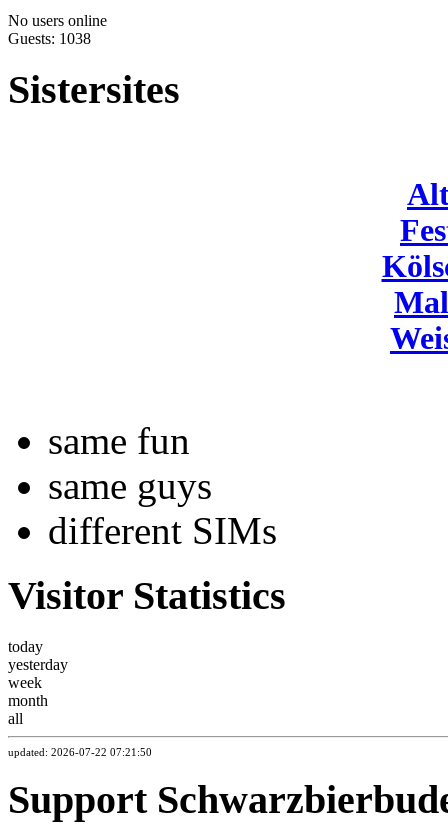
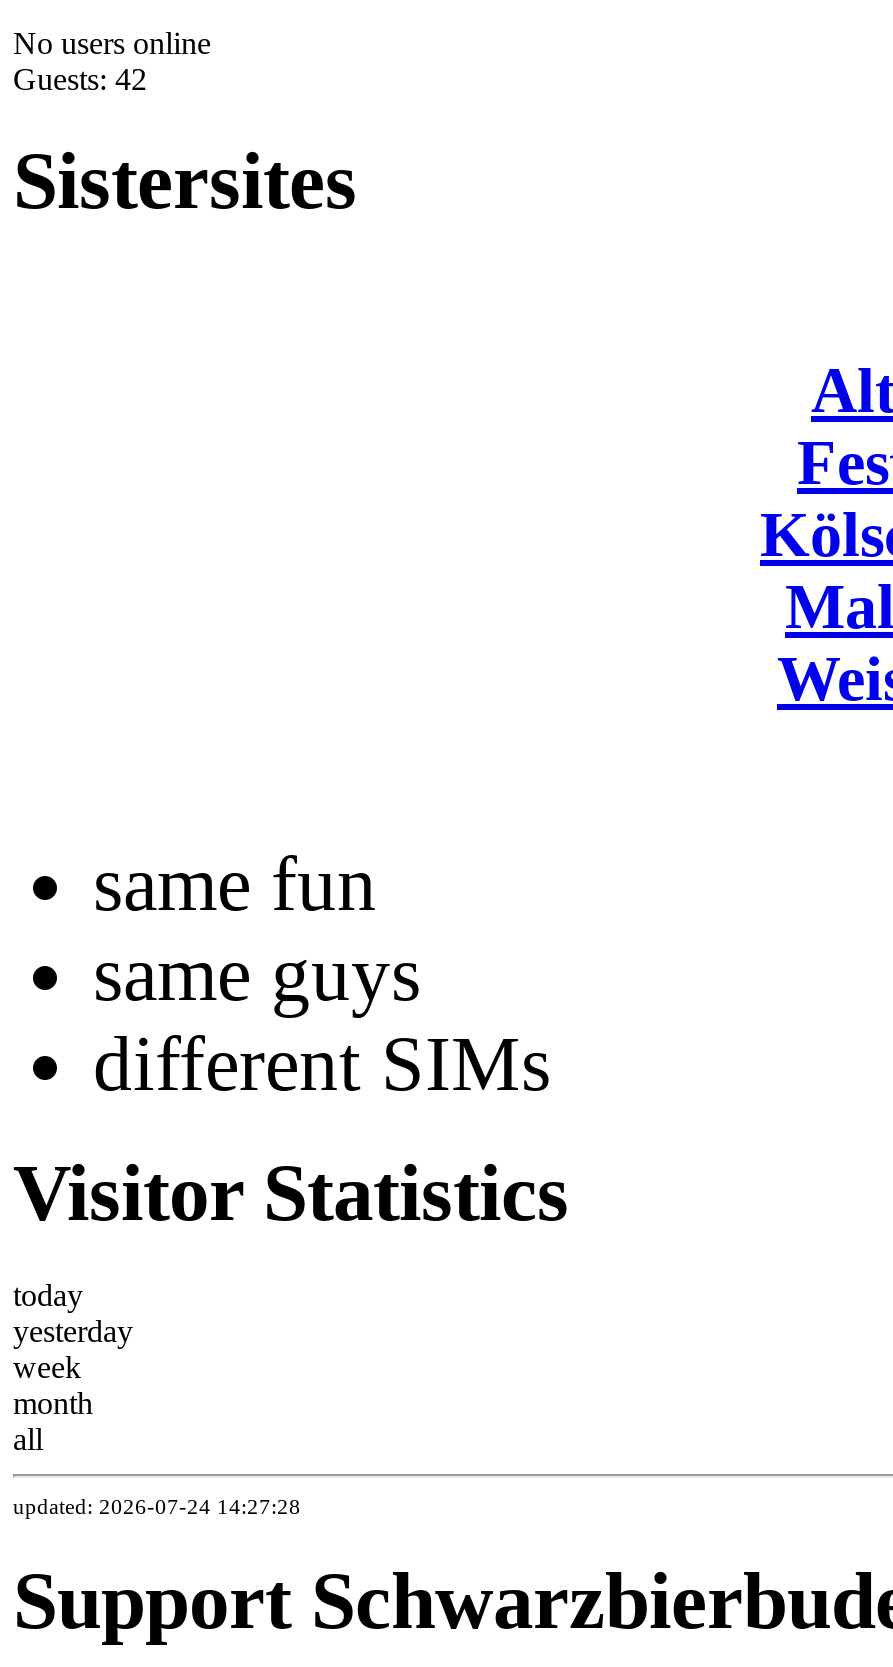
- Guests: 1038
+ Guests: 42

- updated: 2026-07-22 07:21:50
+ updated: 2026-07-24 14:27:28
